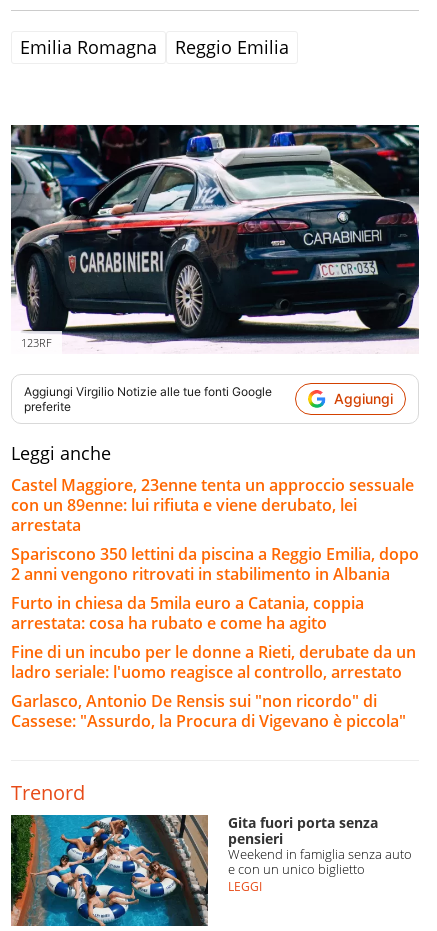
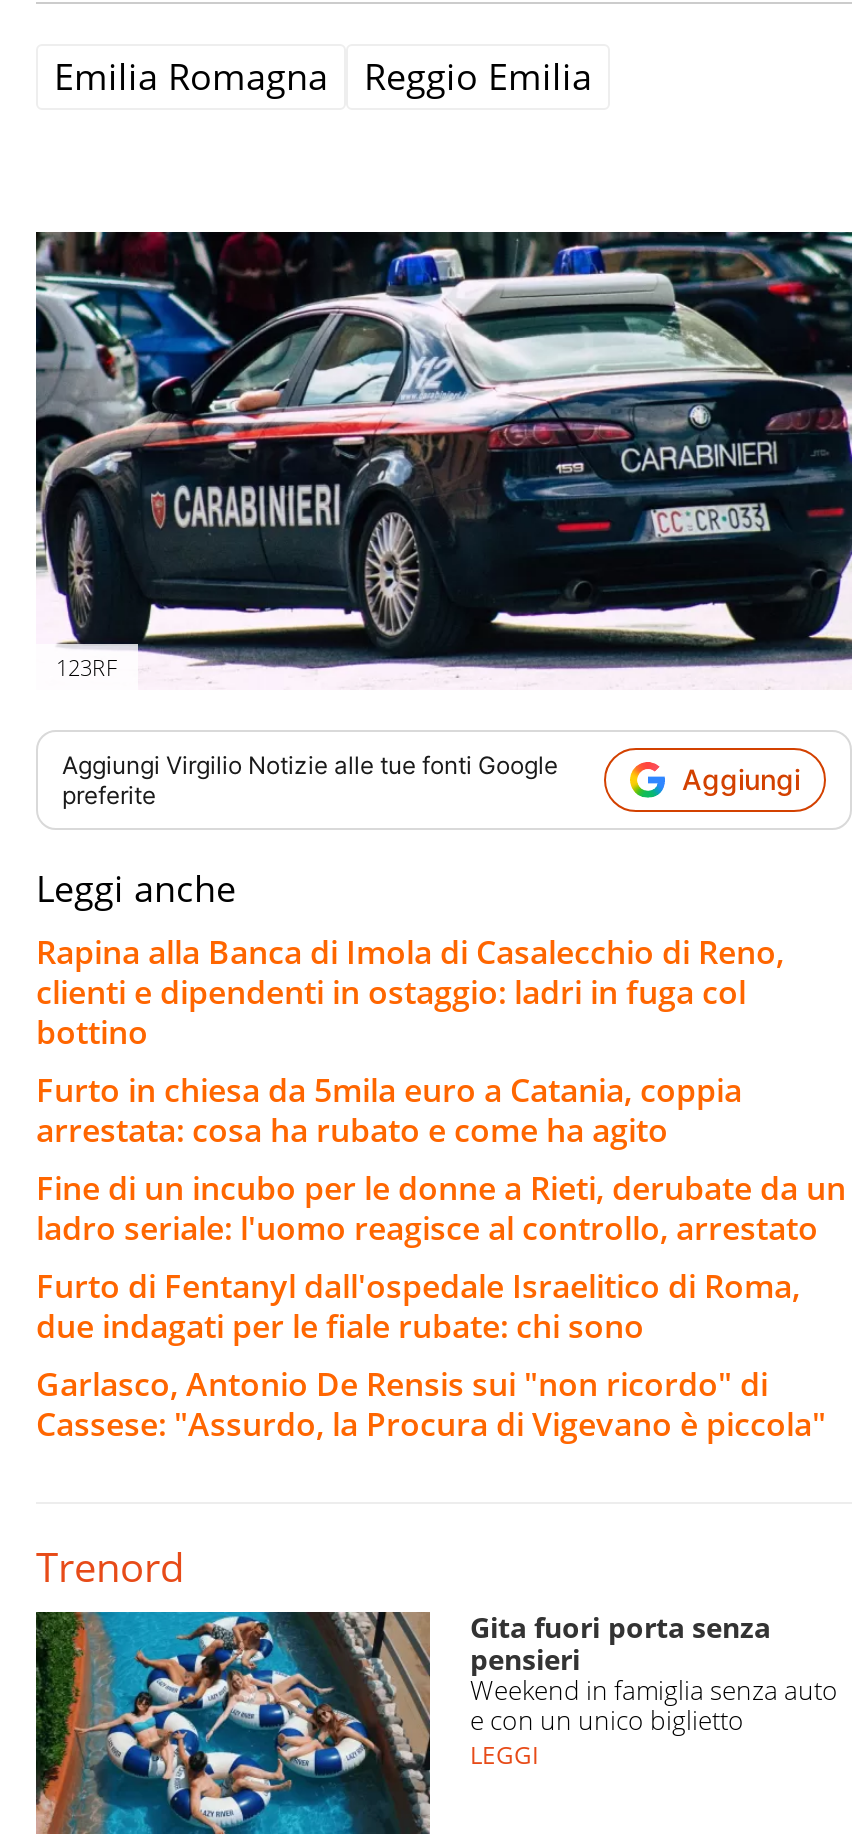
- Castel Maggiore, 23enne tenta un approccio sessuale
- con un 89enne: lui rifiuta e viene derubato, lei
- arrestata
- Spariscono 350 lettini da piscina a Reggio Emilia, dopo
- 2 anni vengono ritrovati in stabilimento in Albania
+ Rapina alla Banca di Imola di Casalecchio di Reno,
+ clienti e dipendenti in ostaggio: ladri in fuga col
+ bottino

moved up: Furto in chiesa da 5mila euro a Catania, coppia | arrestata: cosa ha rubato e come ha agito | Fine di un incubo per le donne a Rieti, derubate da un | ladro seriale: l'uomo reagisce al controllo, arrestato

+ Furto di Fentanyl dall'ospedale Israelitico di Roma,
+ due indagati per le fiale rubate: chi sono
